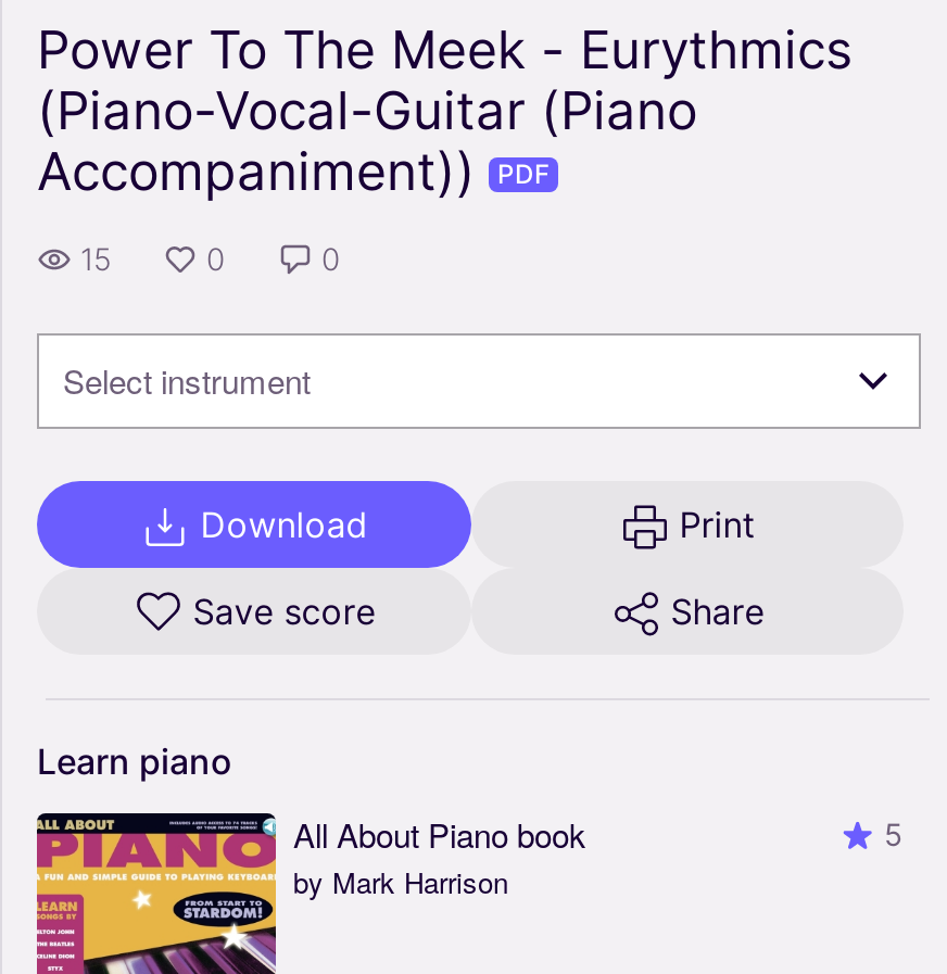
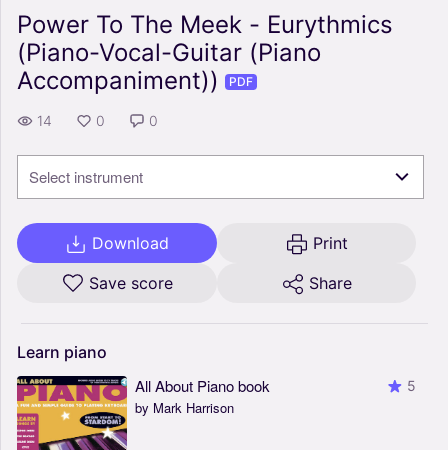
- 15
+ 14
